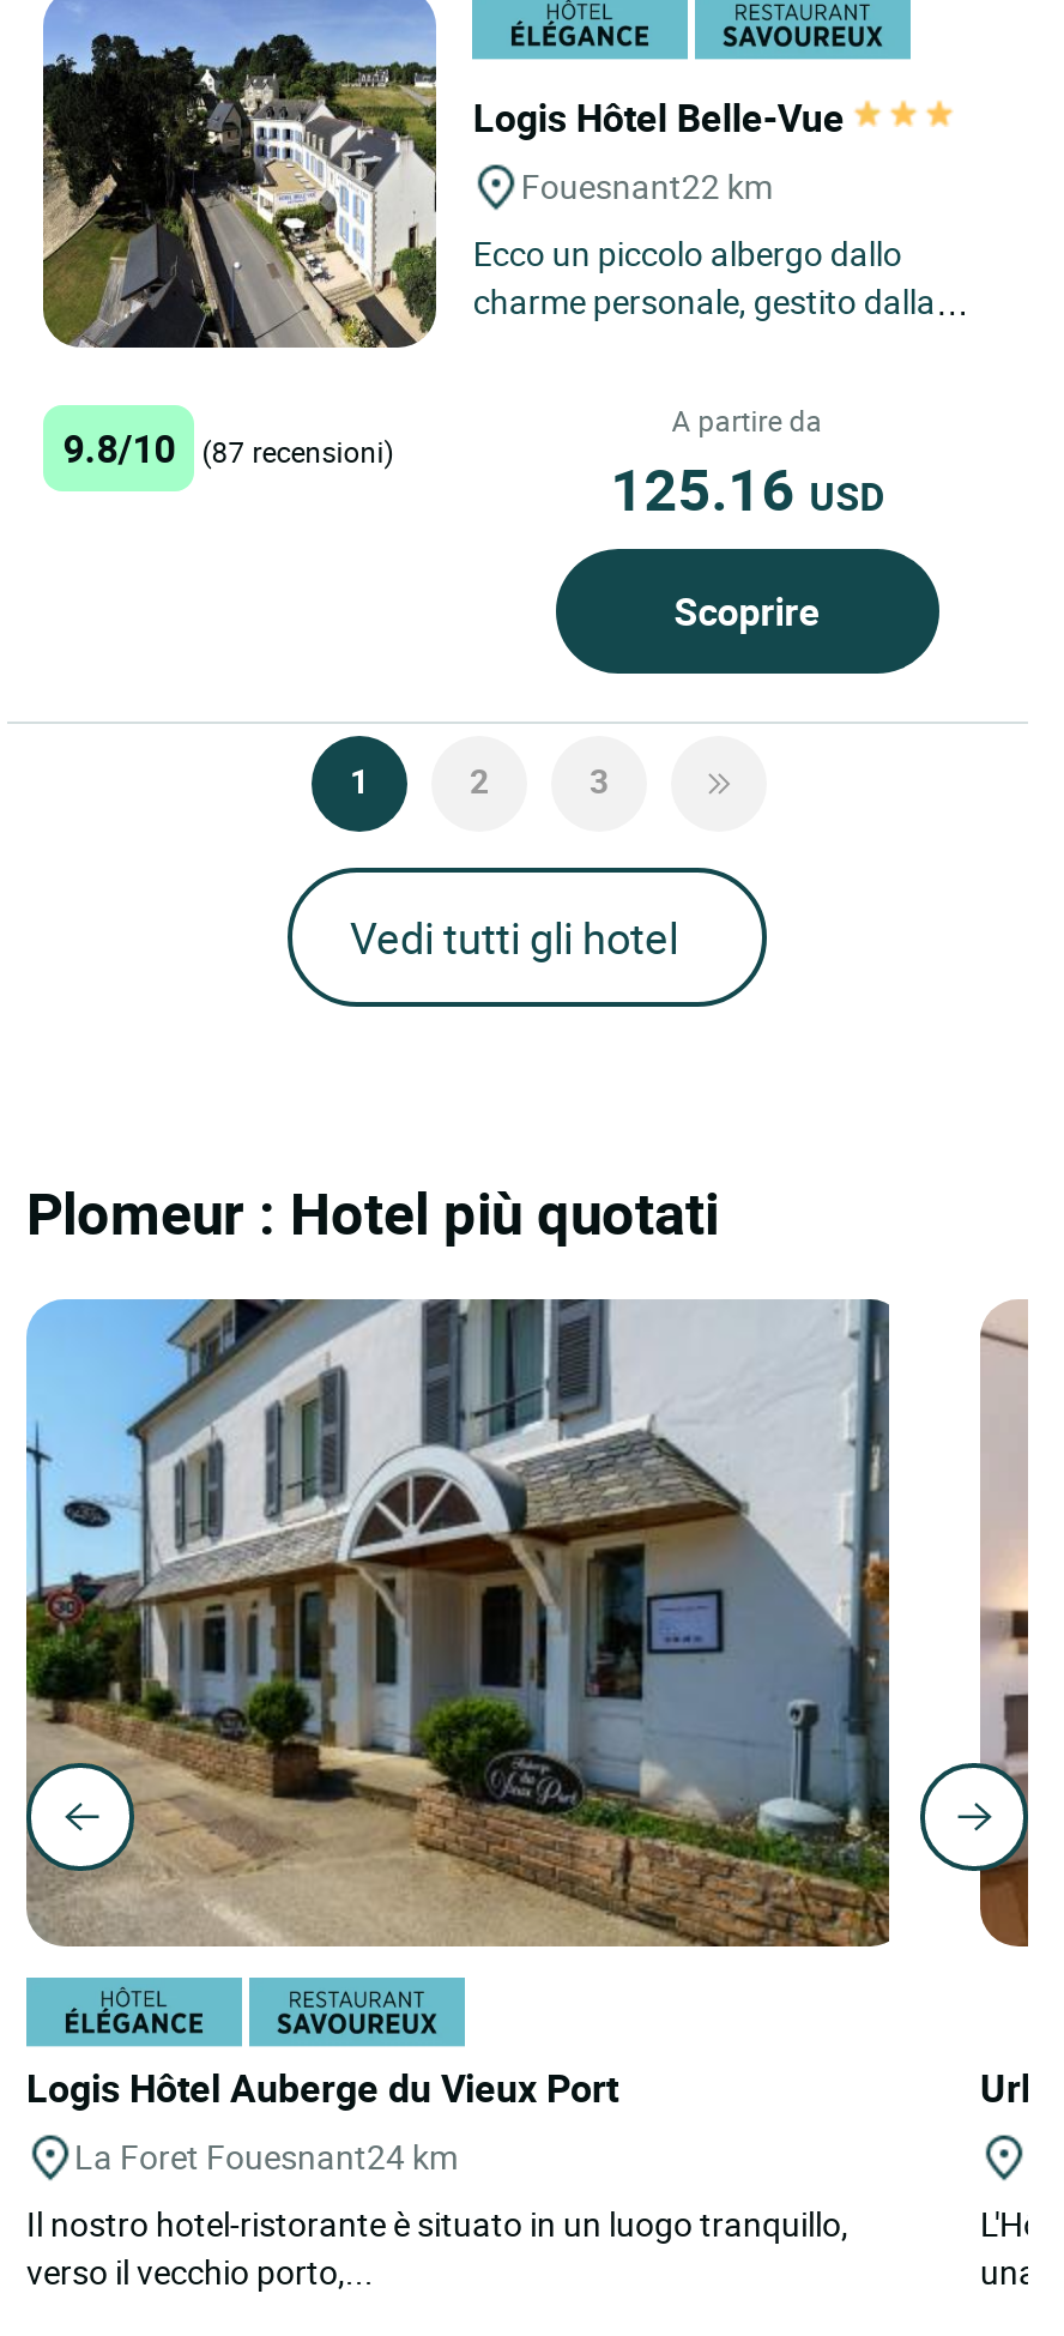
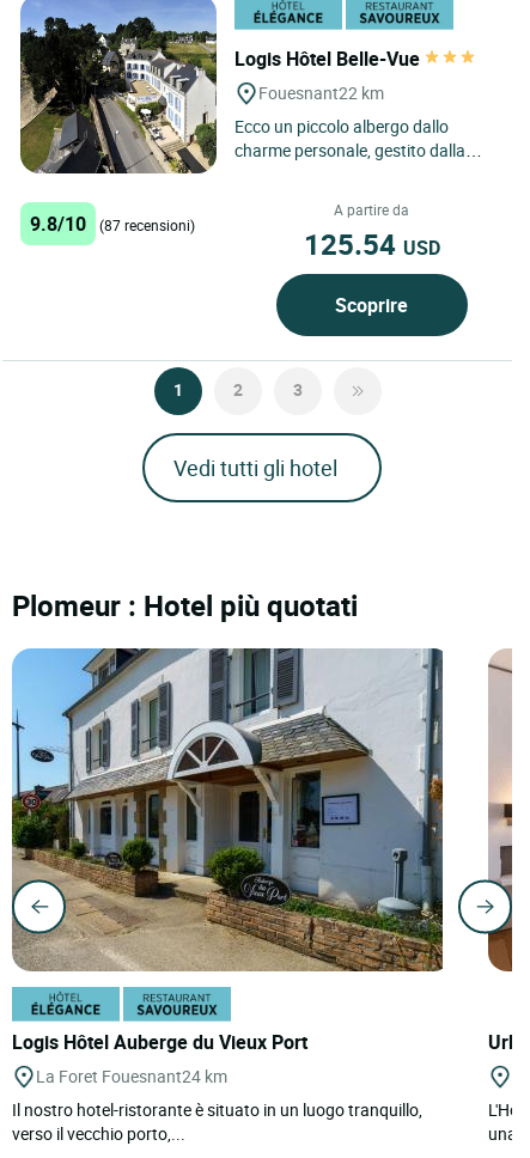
- 125.16 USD
+ 125.54 USD
